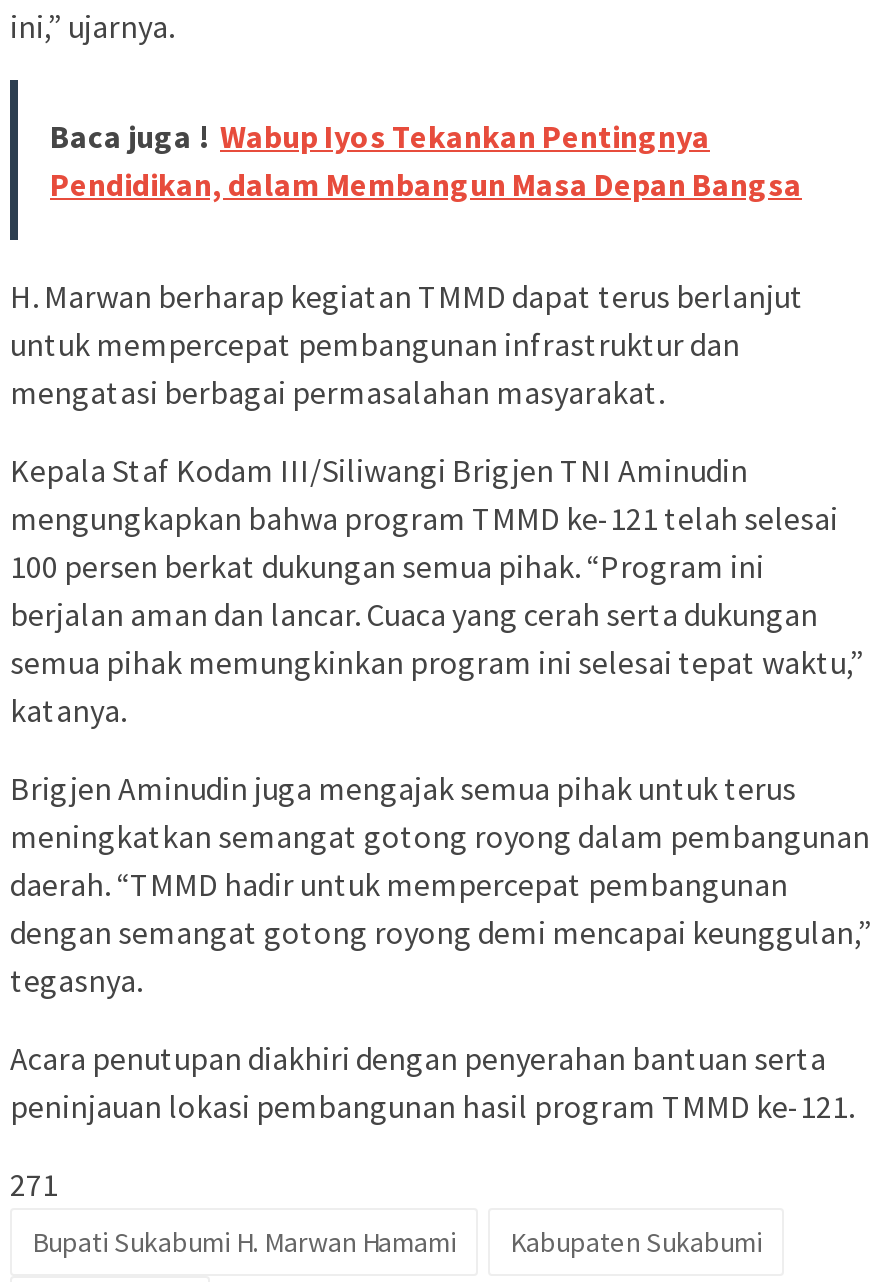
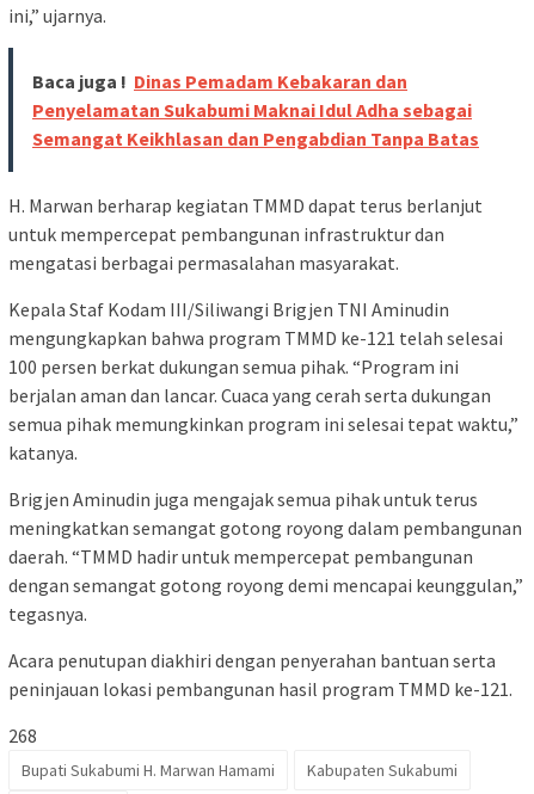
- Baca juga ! Wabup Iyos Tekankan Pentingnya
- Pendidikan, dalam Membangun Masa Depan Bangsa
+ Baca juga ! Dinas Pemadam Kebakaran dan
+ Penyelamatan Sukabumi Maknai Idul Adha sebagai
+ Semangat Keikhlasan dan Pengabdian Tanpa Batas

- 271
+ 268
